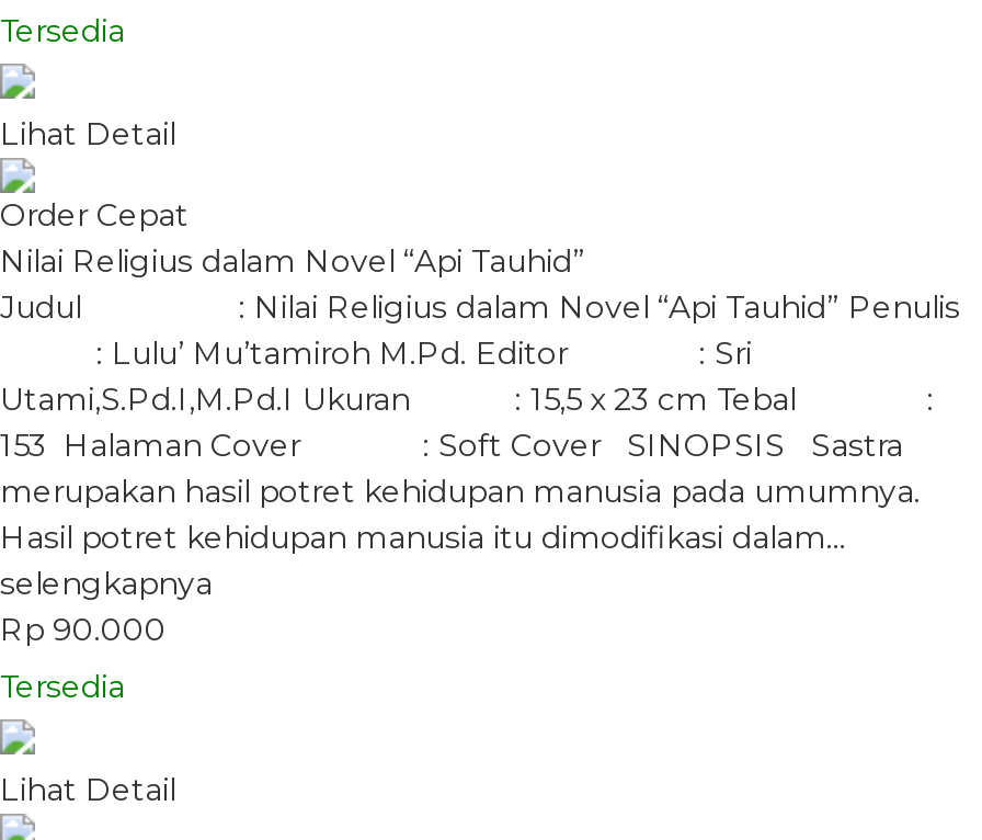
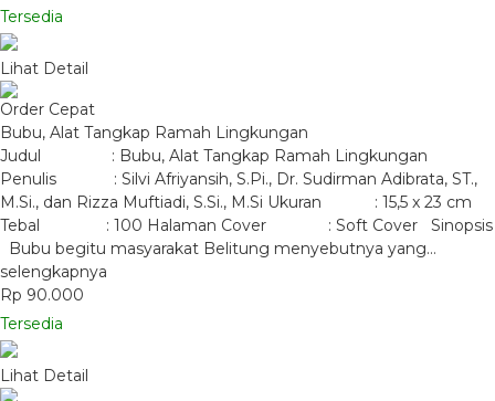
- Nilai Religius dalam Novel “Api Tauhid”
- Judul : Nilai Religius dalam Novel “Api Tauhid” Penulis
- : Lulu’ Mu’tamiroh M.Pd. Editor : Sri
- Utami,S.Pd.I,M.Pd.I Ukuran : 15,5 x 23 cm Tebal :
- 153 Halaman Cover : Soft Cover SINOPSIS Sastra
- merupakan hasil potret kehidupan manusia pada umumnya.
- Hasil potret kehidupan manusia itu dimodifikasi dalam…
+ Bubu, Alat Tangkap Ramah Lingkungan
+ Judul : Bubu, Alat Tangkap Ramah Lingkungan
+ Penulis : Silvi Afriyansih, S.Pi., Dr. Sudirman Adibrata, ST.,
+ M.Si., dan Rizza Muftiadi, S.Si., M.Si Ukuran : 15,5 x 23 cm
+ Tebal : 100 Halaman Cover : Soft Cover Sinopsis
+ Bubu begitu masyarakat Belitung menyebutnya yang…
